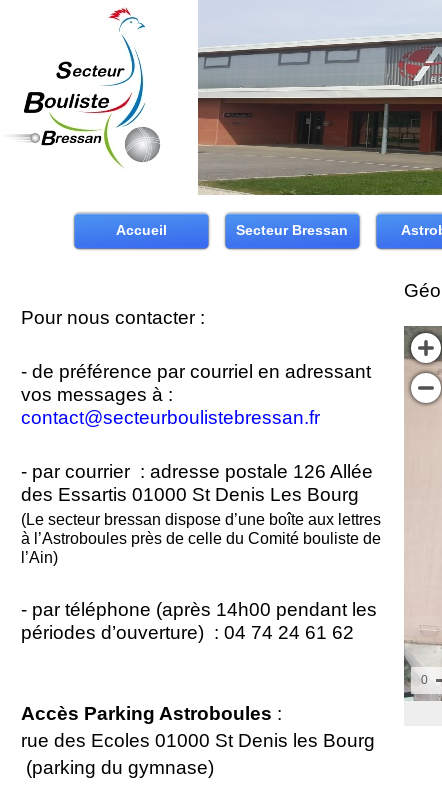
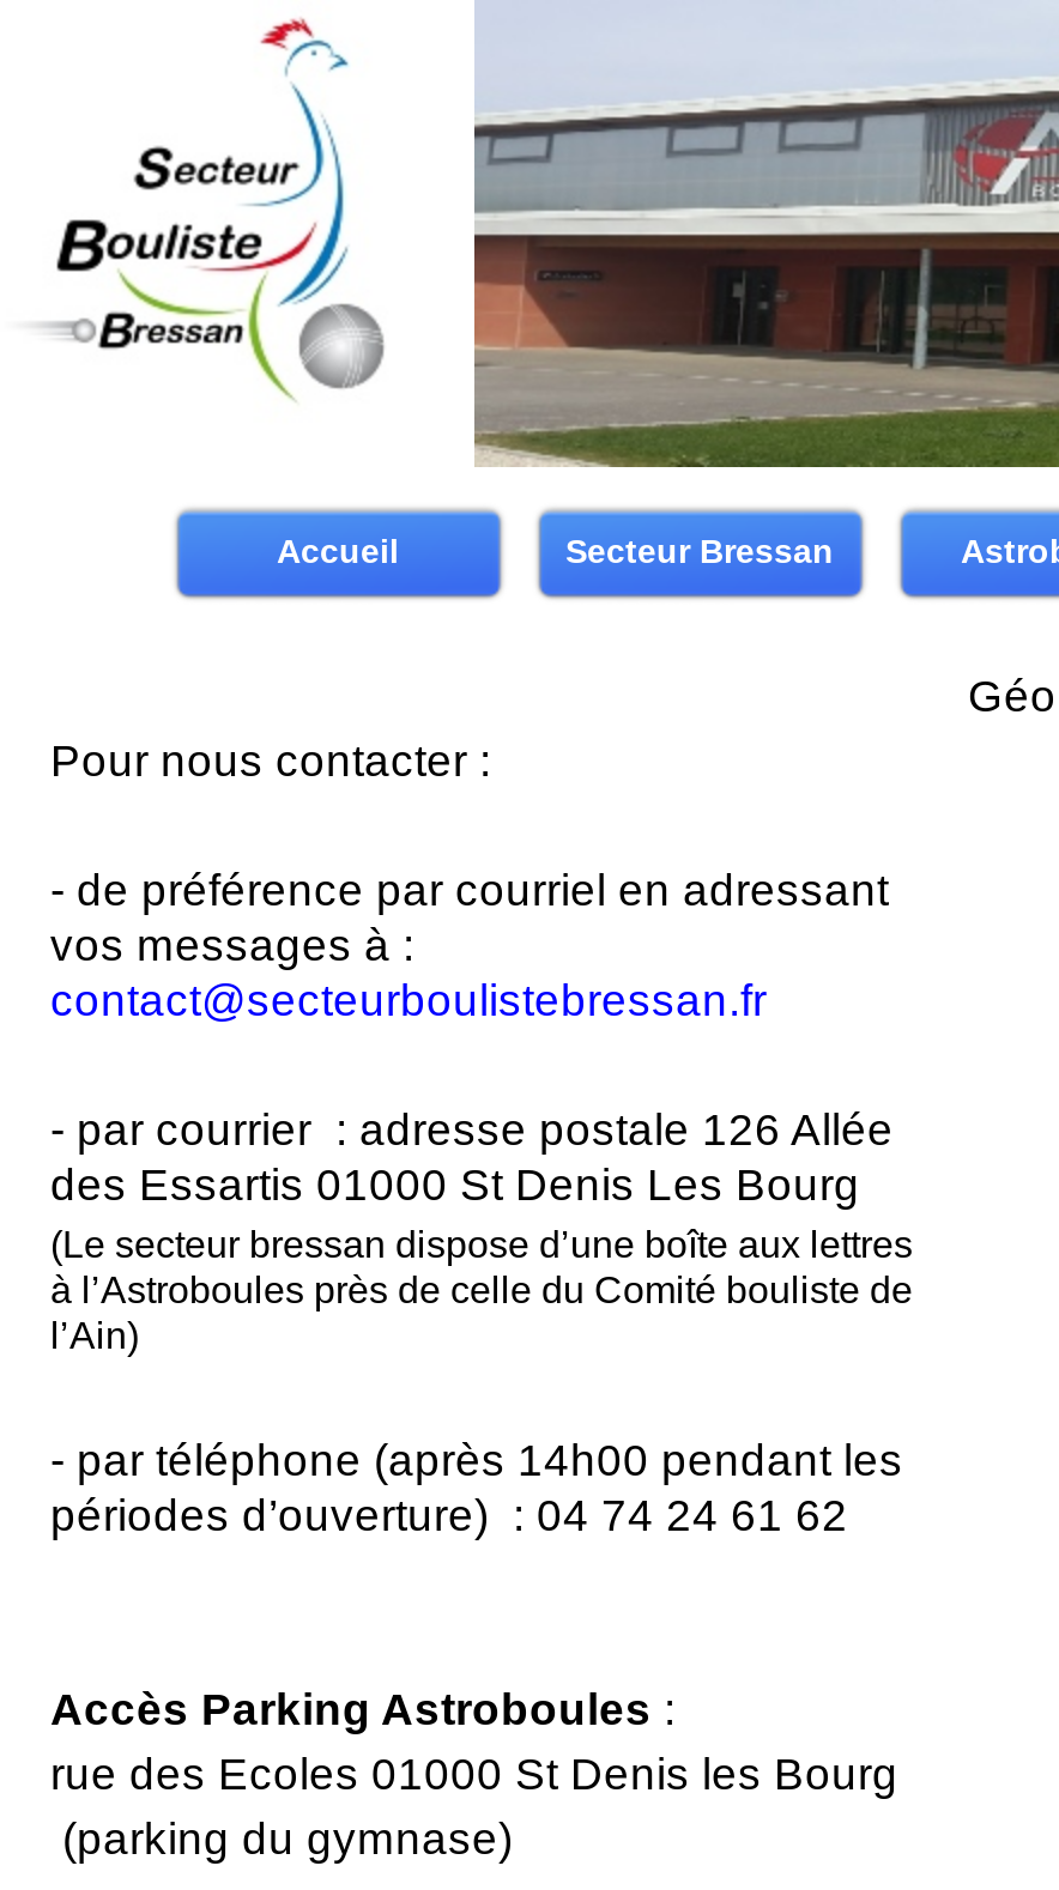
- [image]
